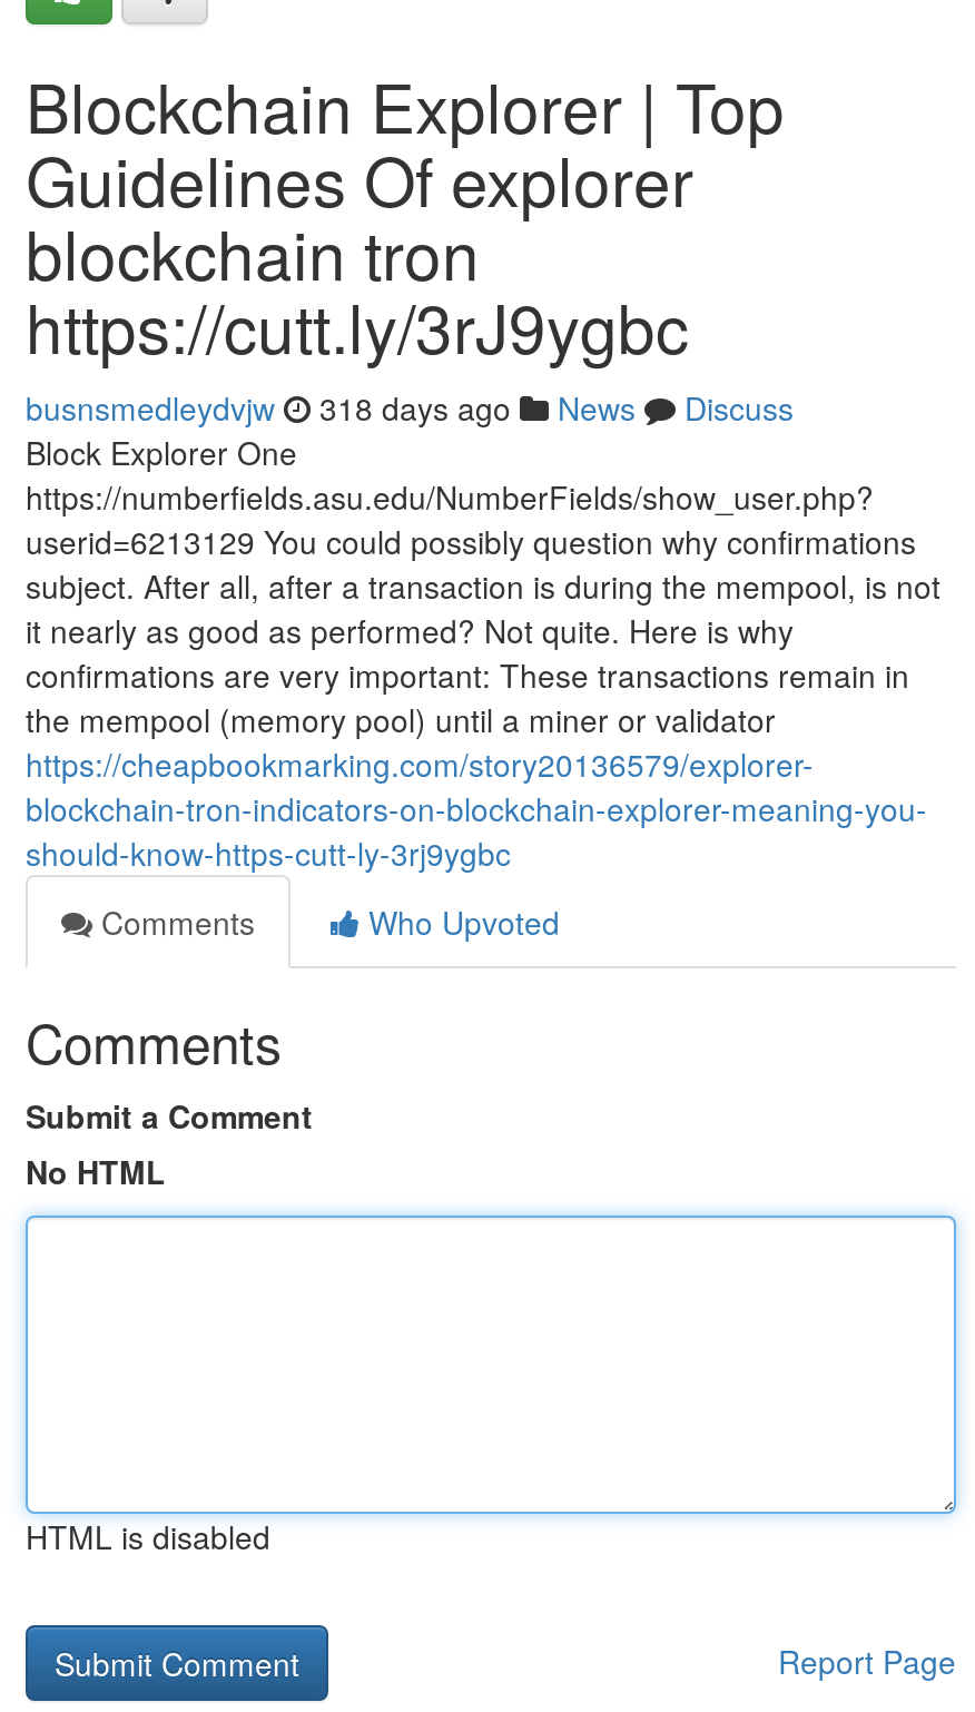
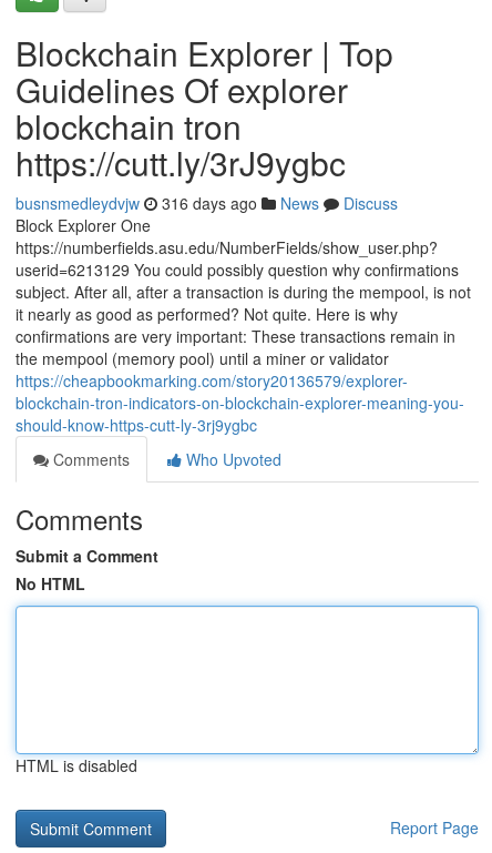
- busnsmedleydvjw 318 days ago News Discuss
+ busnsmedleydvjw 316 days ago News Discuss
